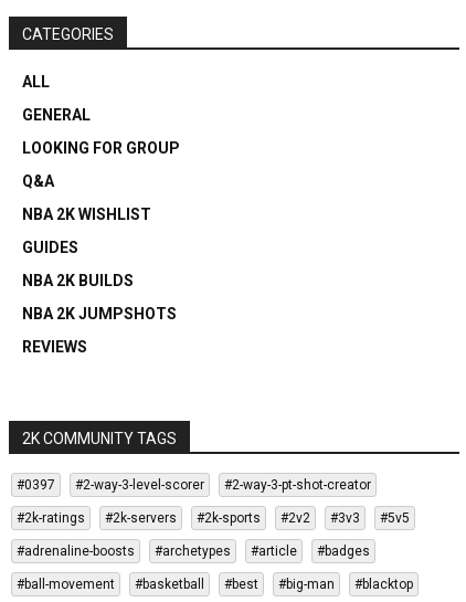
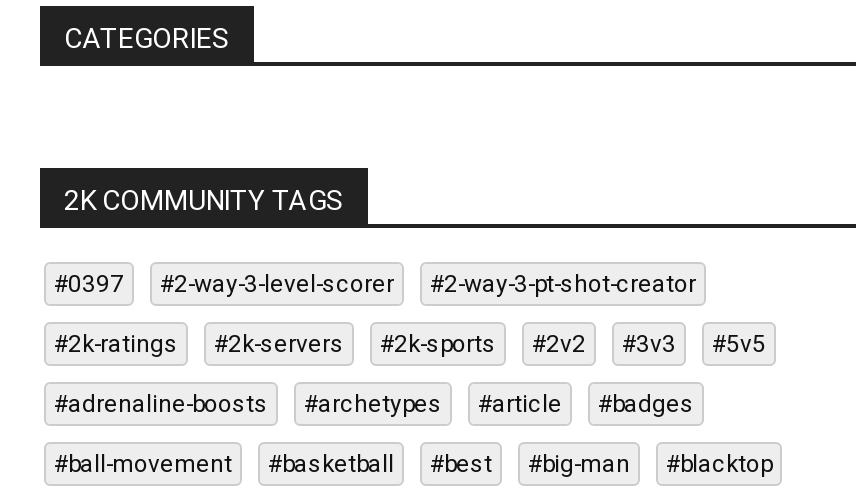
- ALL
- GENERAL
- LOOKING FOR GROUP
- Q&A
- NBA 2K WISHLIST
- GUIDES
- NBA 2K BUILDS
- NBA 2K JUMPSHOTS
- REVIEWS
